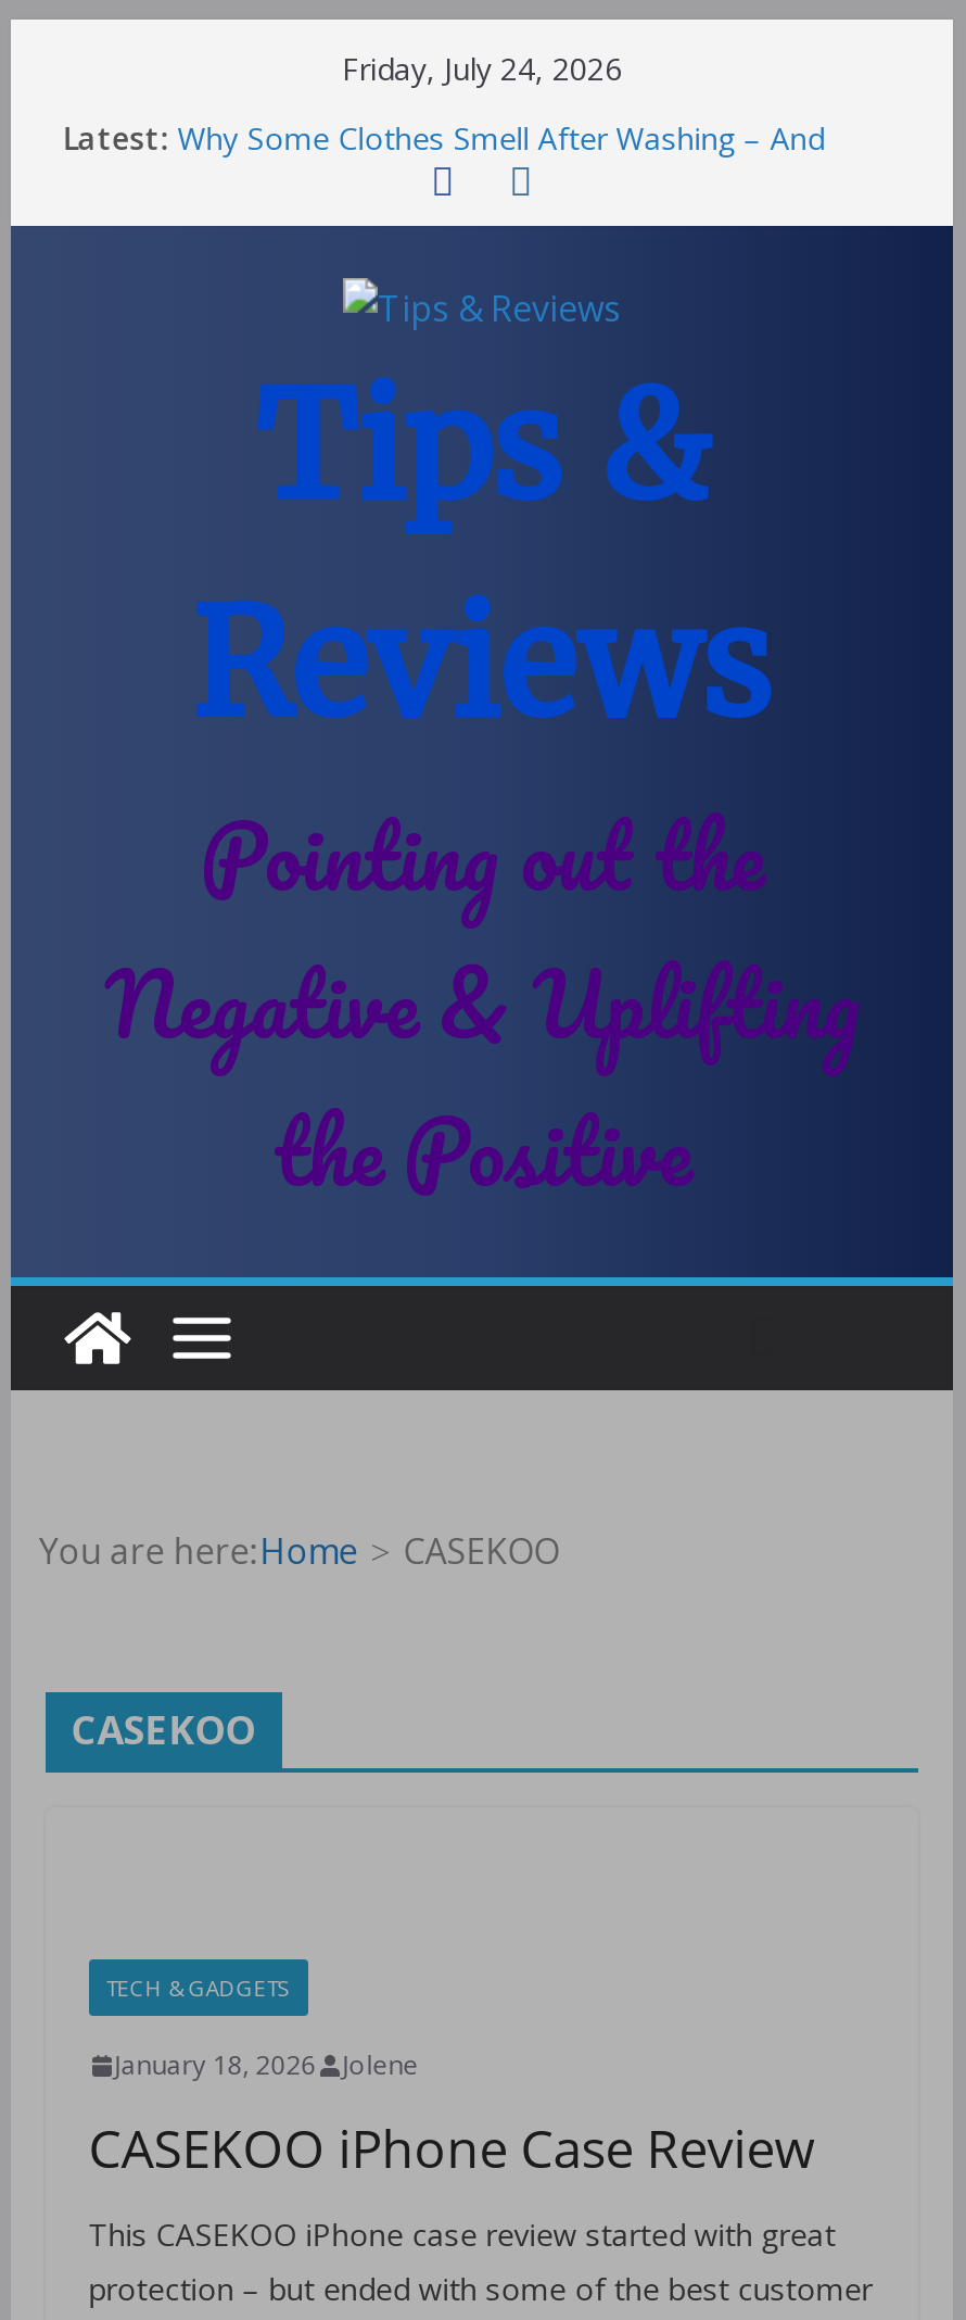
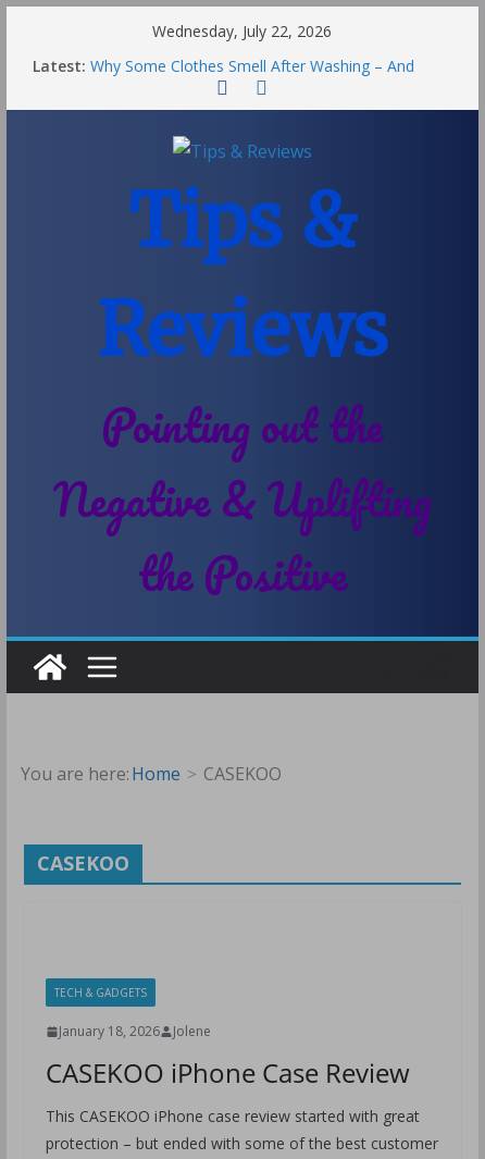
- Friday, July 24, 2026
+ Wednesday, July 22, 2026
